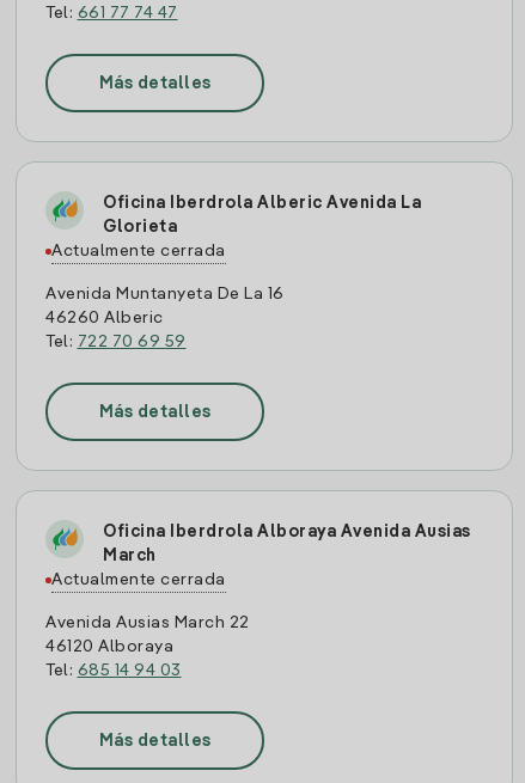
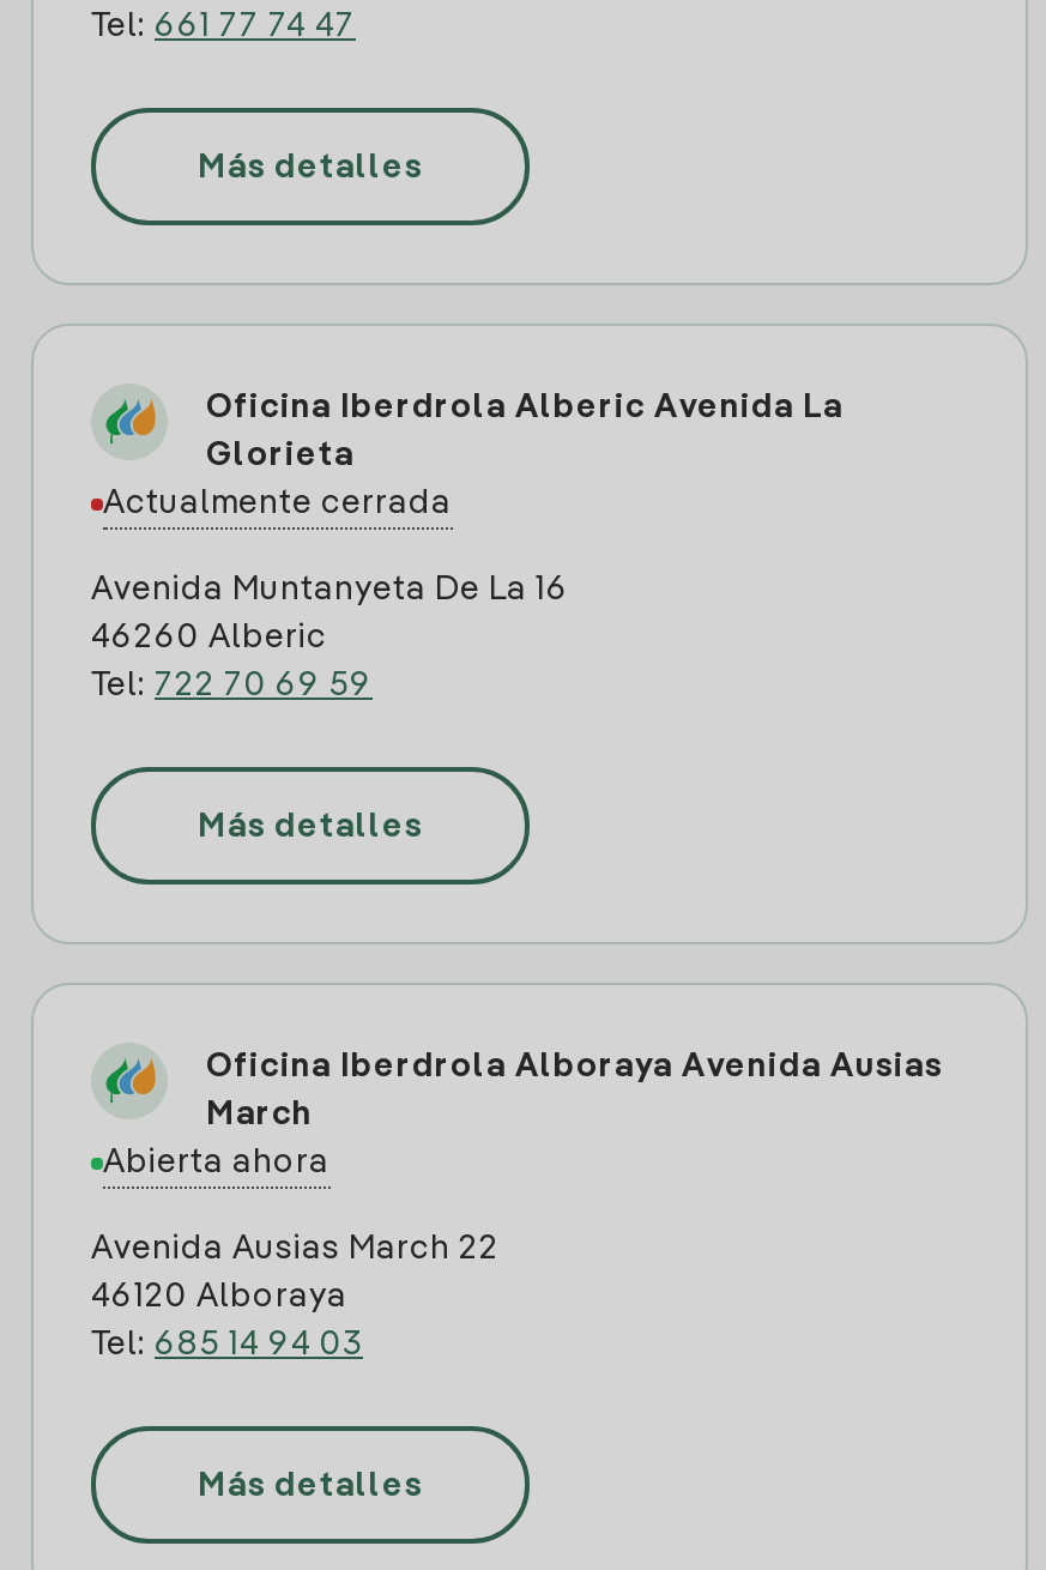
- Actualmente cerrada
+ Abierta ahora
